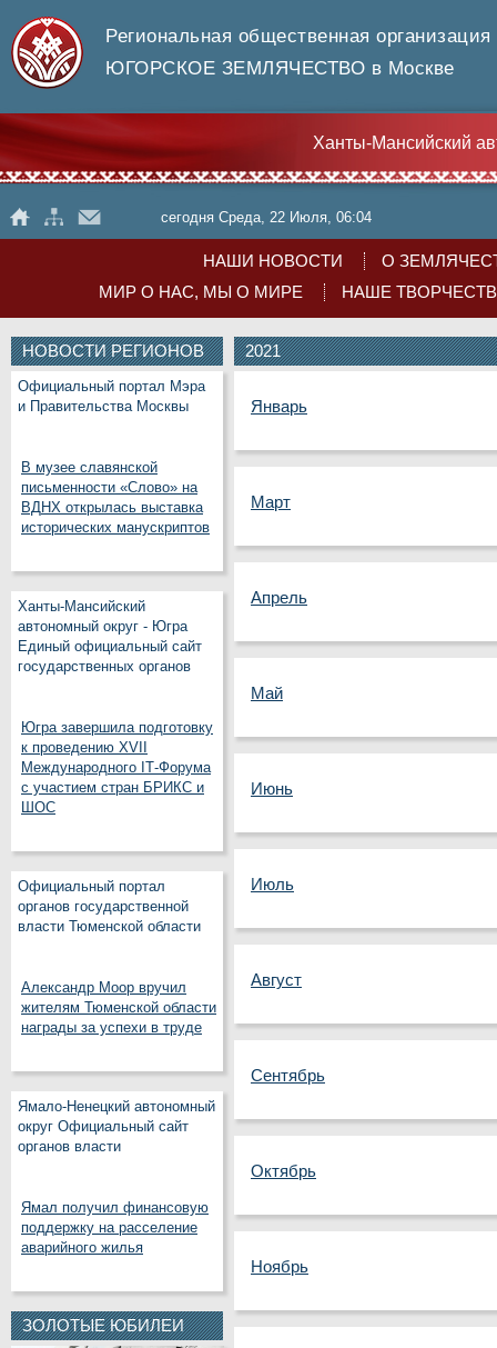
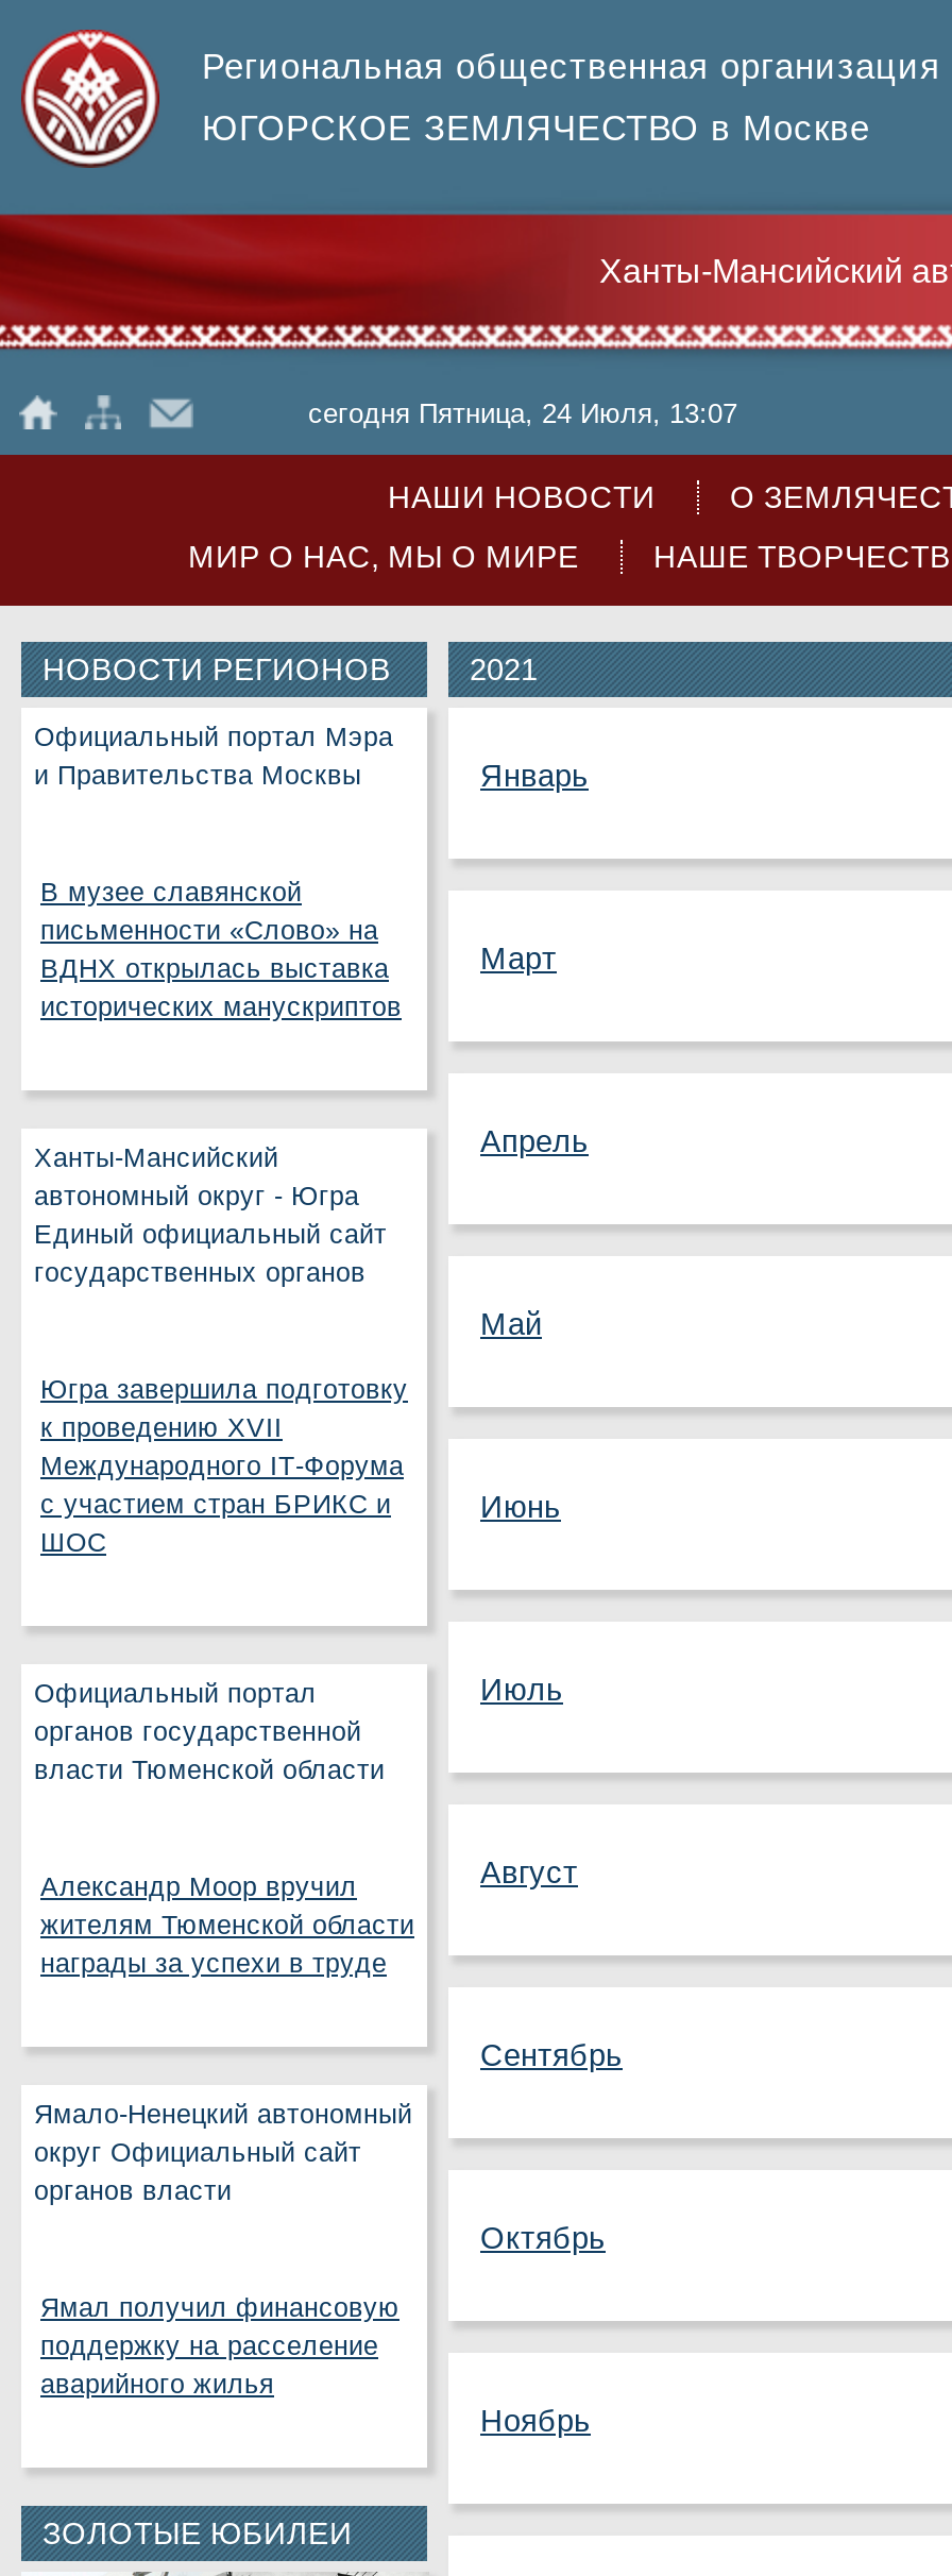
- сегодня Среда, 22 Июля, 06:04
+ сегодня Пятница, 24 Июля, 13:07
